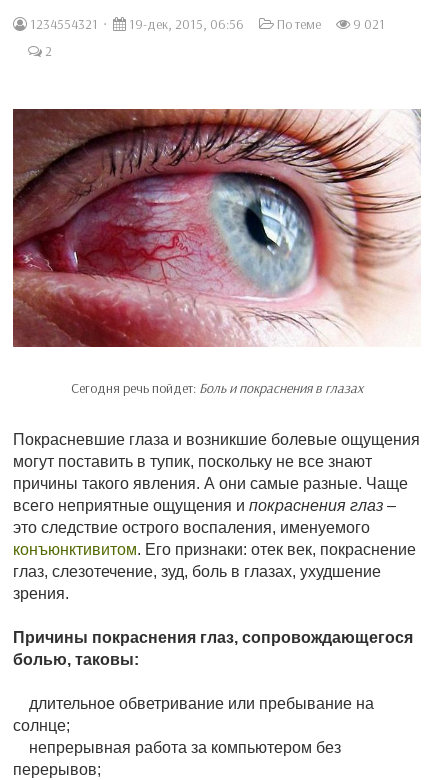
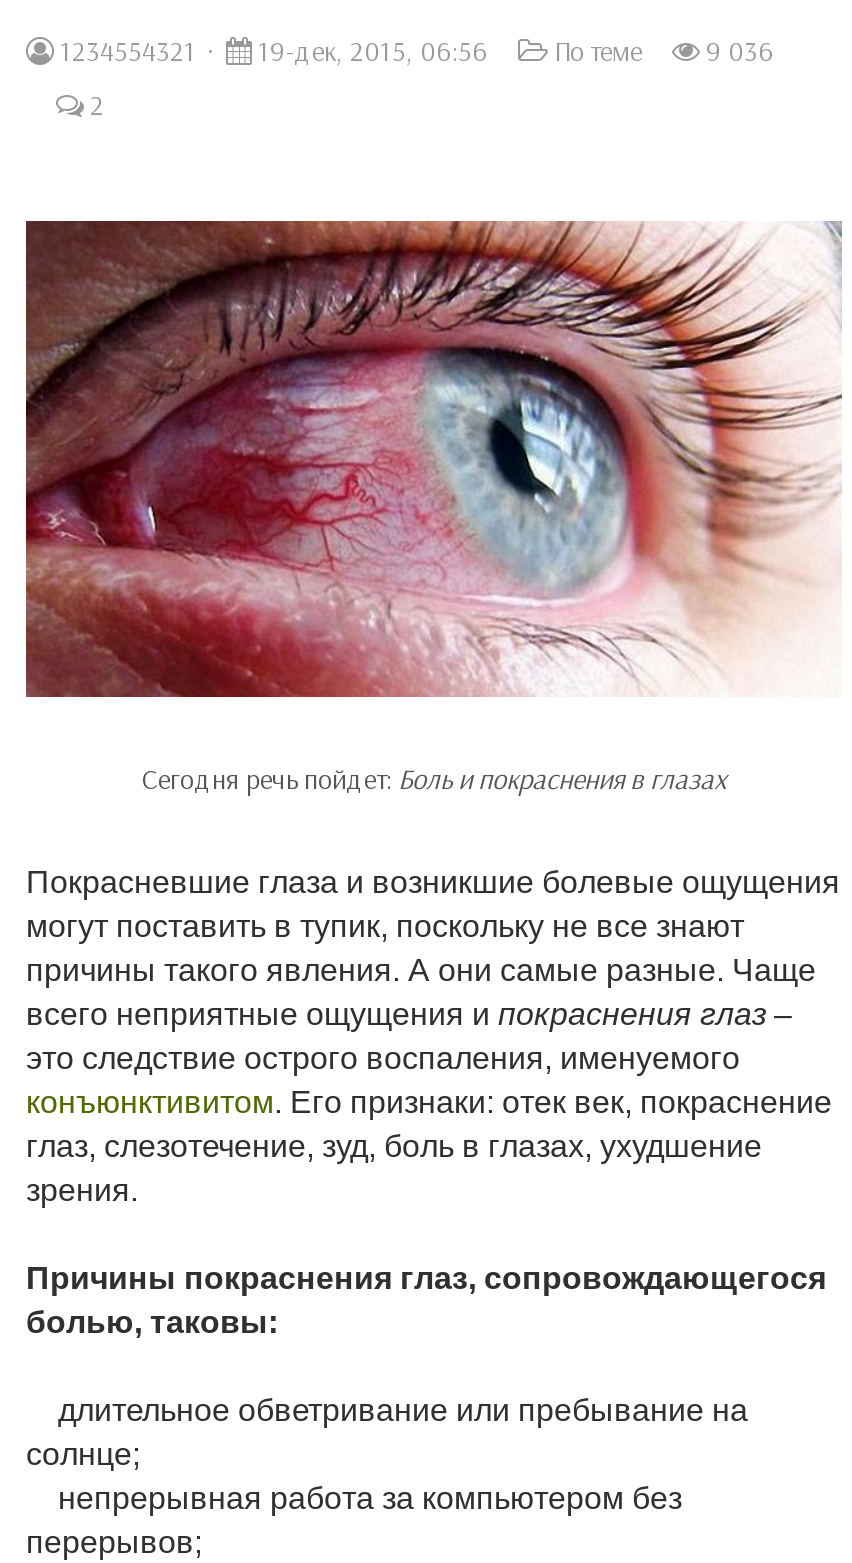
- 1234554321 19-дек, 2015, 06:56 По теме 9 021
+ 1234554321 19-дек, 2015, 06:56 По теме 9 036
